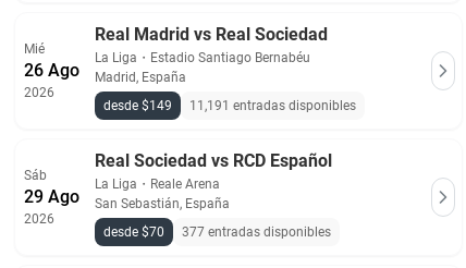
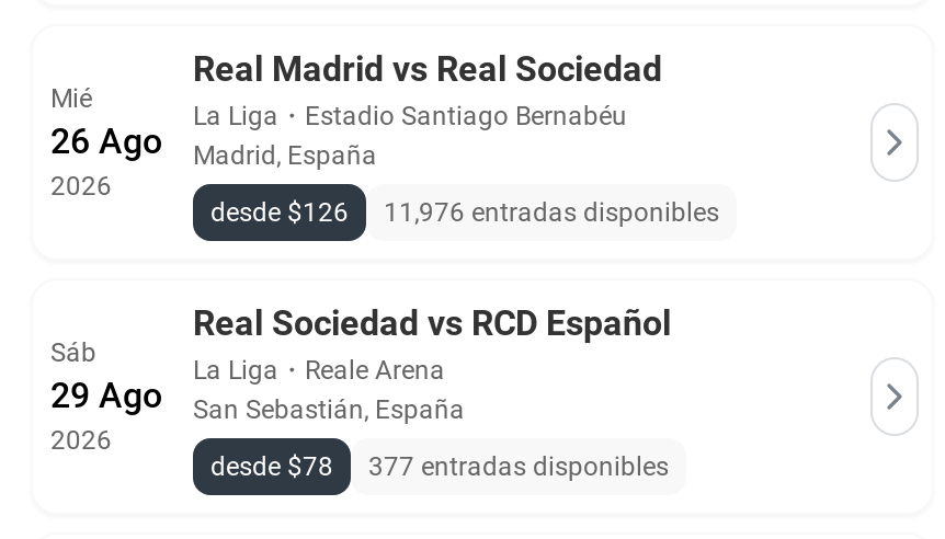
- desde $149
+ desde $126

- 11,191 entradas disponibles
+ 11,976 entradas disponibles

- desde $70 377 entradas disponibles
+ desde $78 377 entradas disponibles
